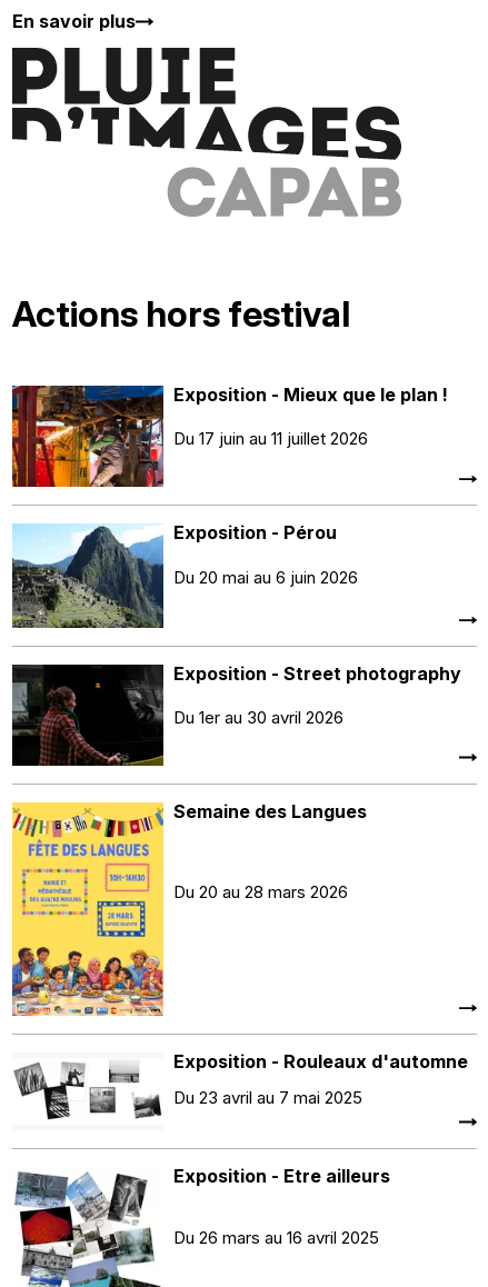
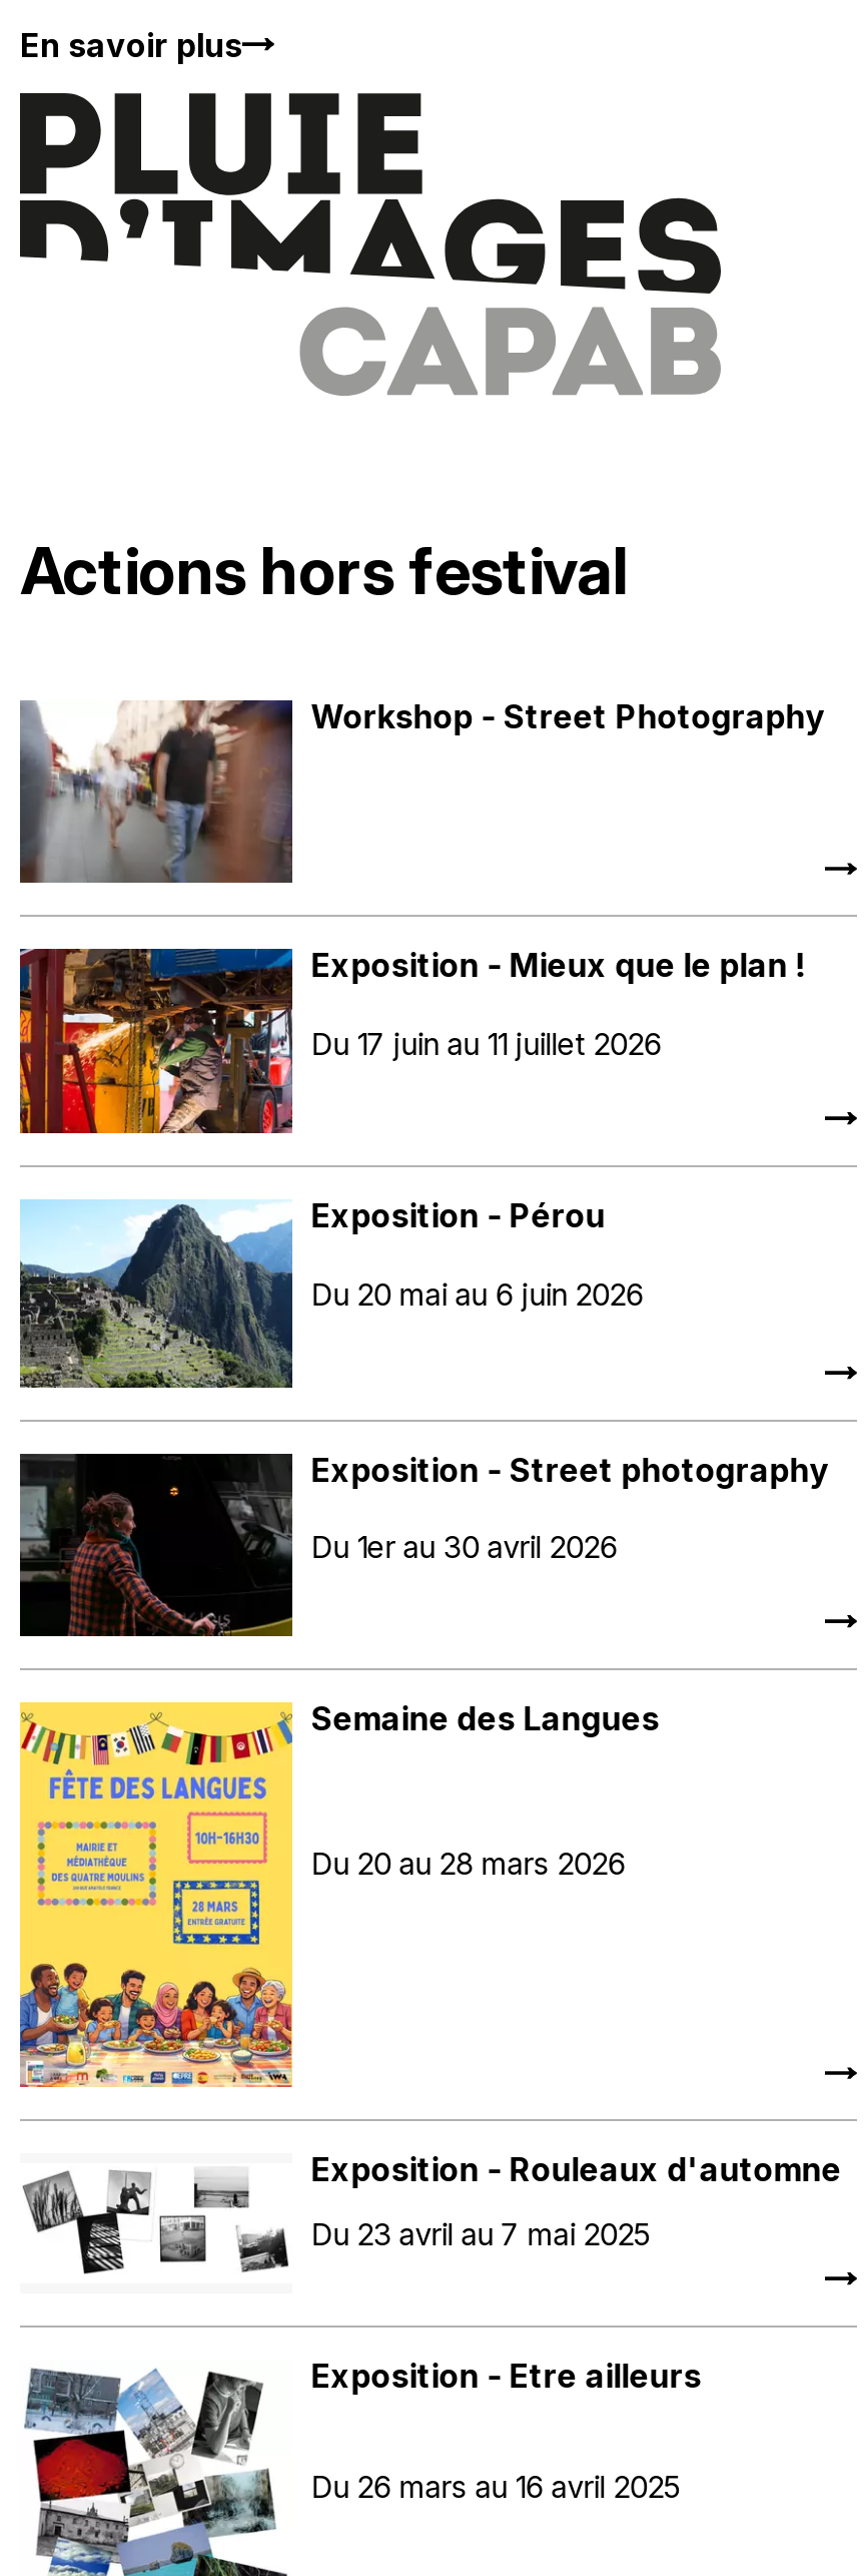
+ [image]
+ Workshop - Street Photography
